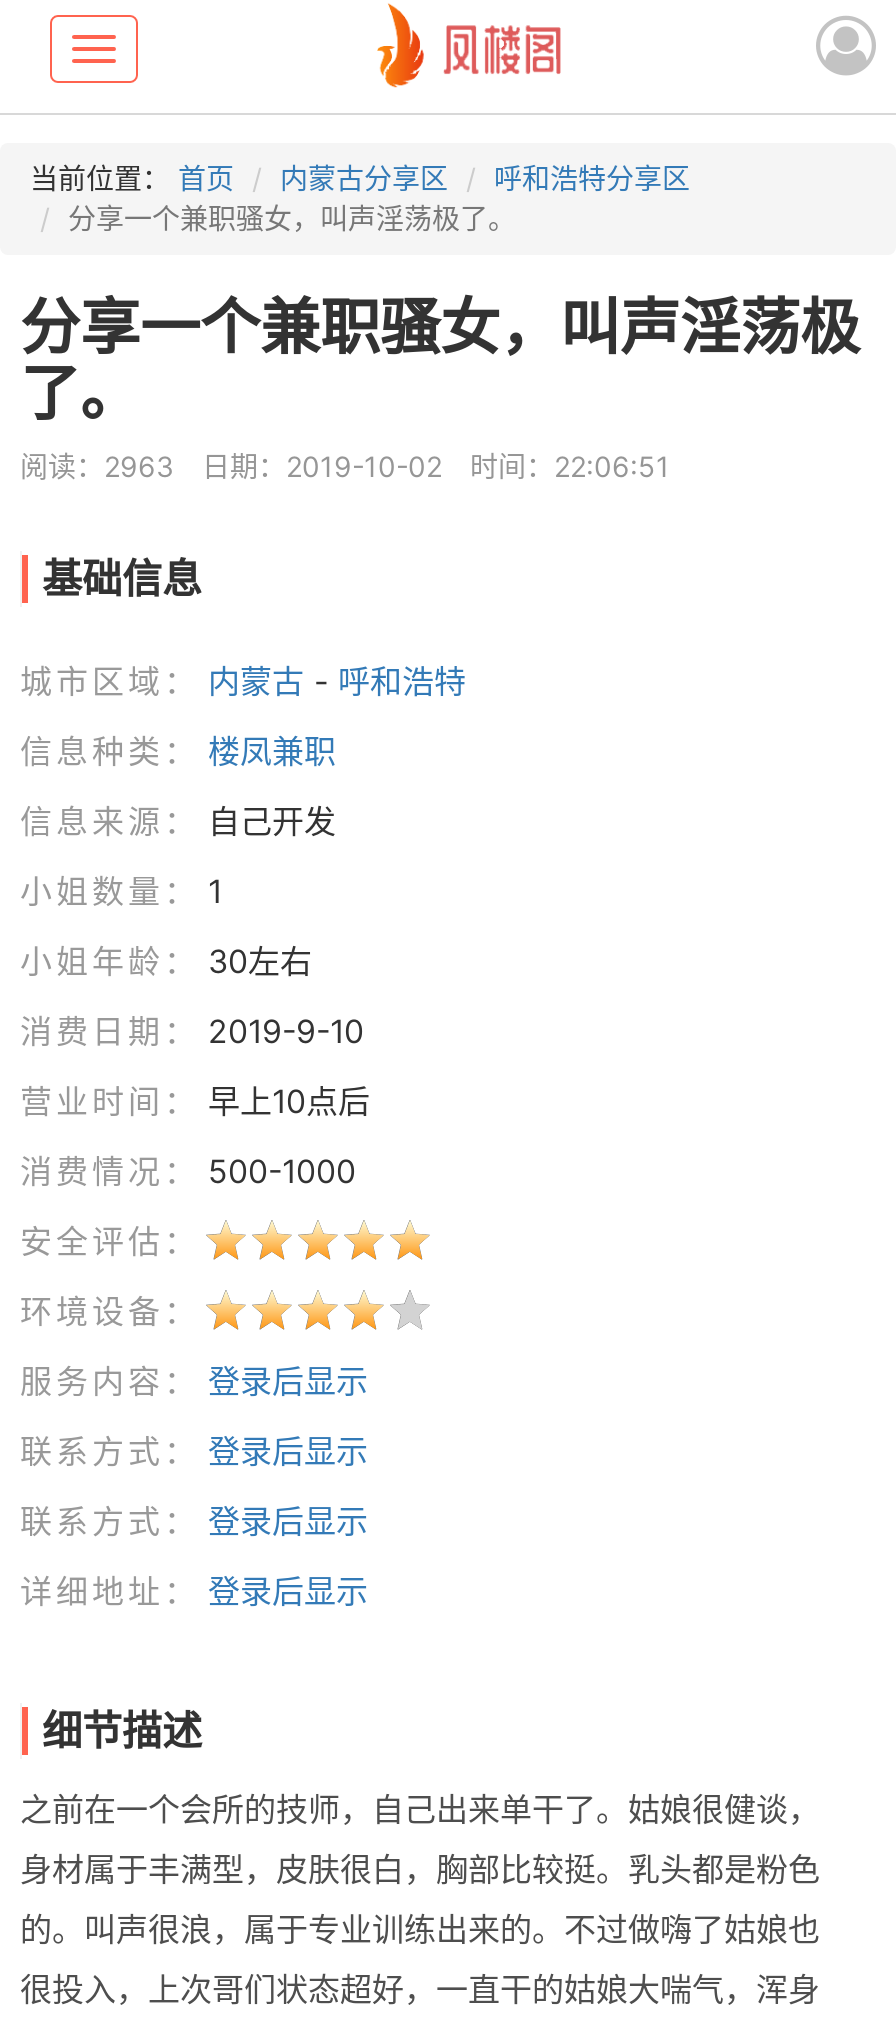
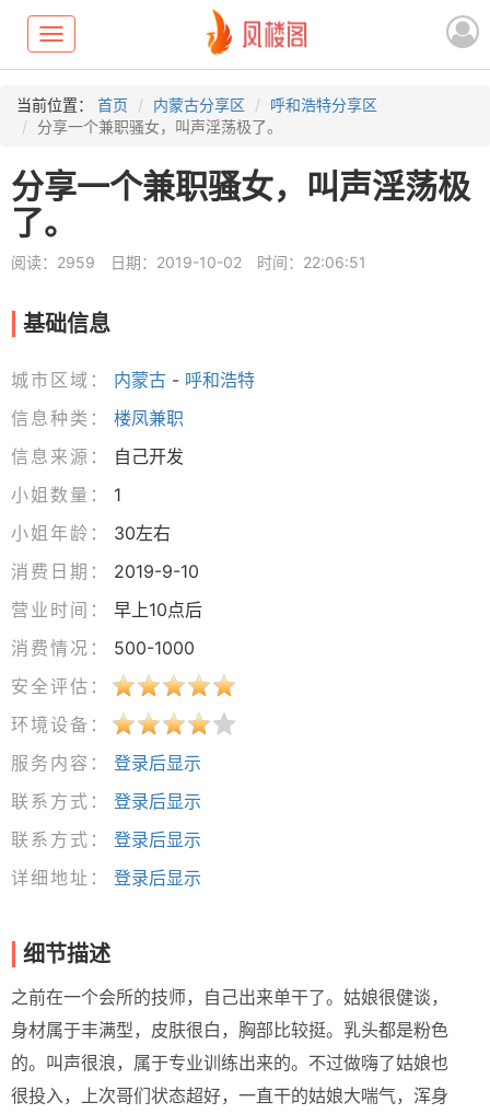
- 阅读：2963 日期：2019-10-02 时间：22:06:51
+ 阅读：2959 日期：2019-10-02 时间：22:06:51
